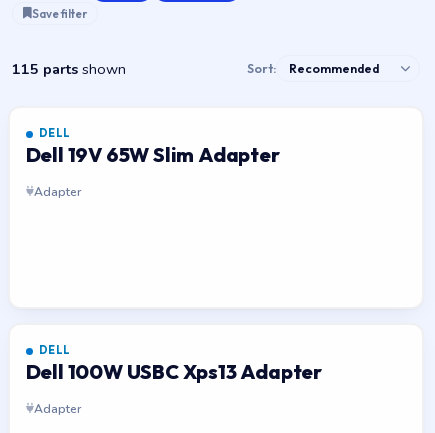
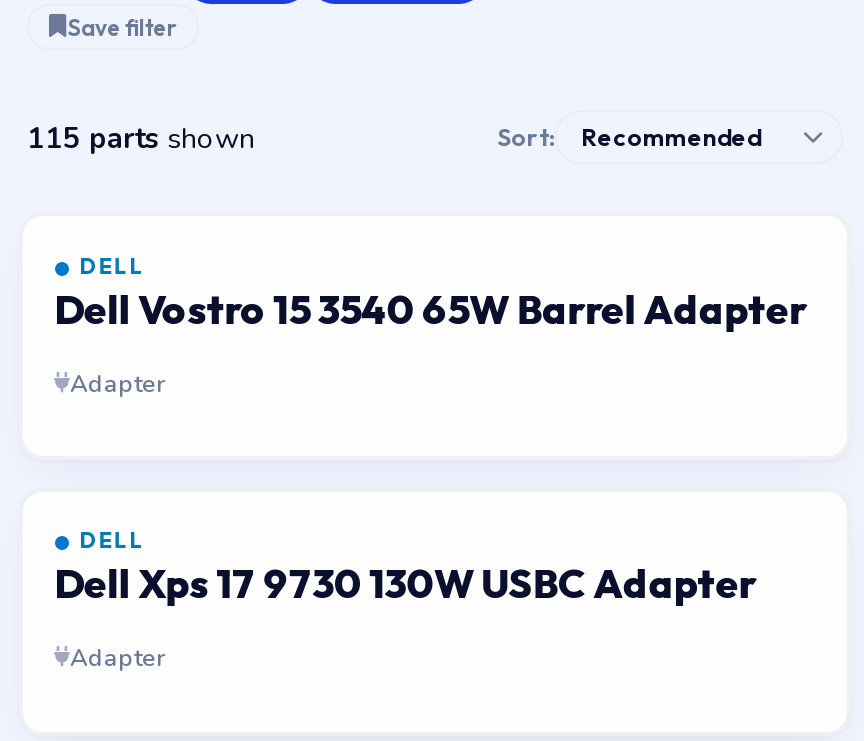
- Dell 19V 65W Slim Adapter
+ Dell Vostro 15 3540 65W Barrel Adapter

- Dell 100W USBC Xps13 Adapter
+ Dell Xps 17 9730 130W USBC Adapter
